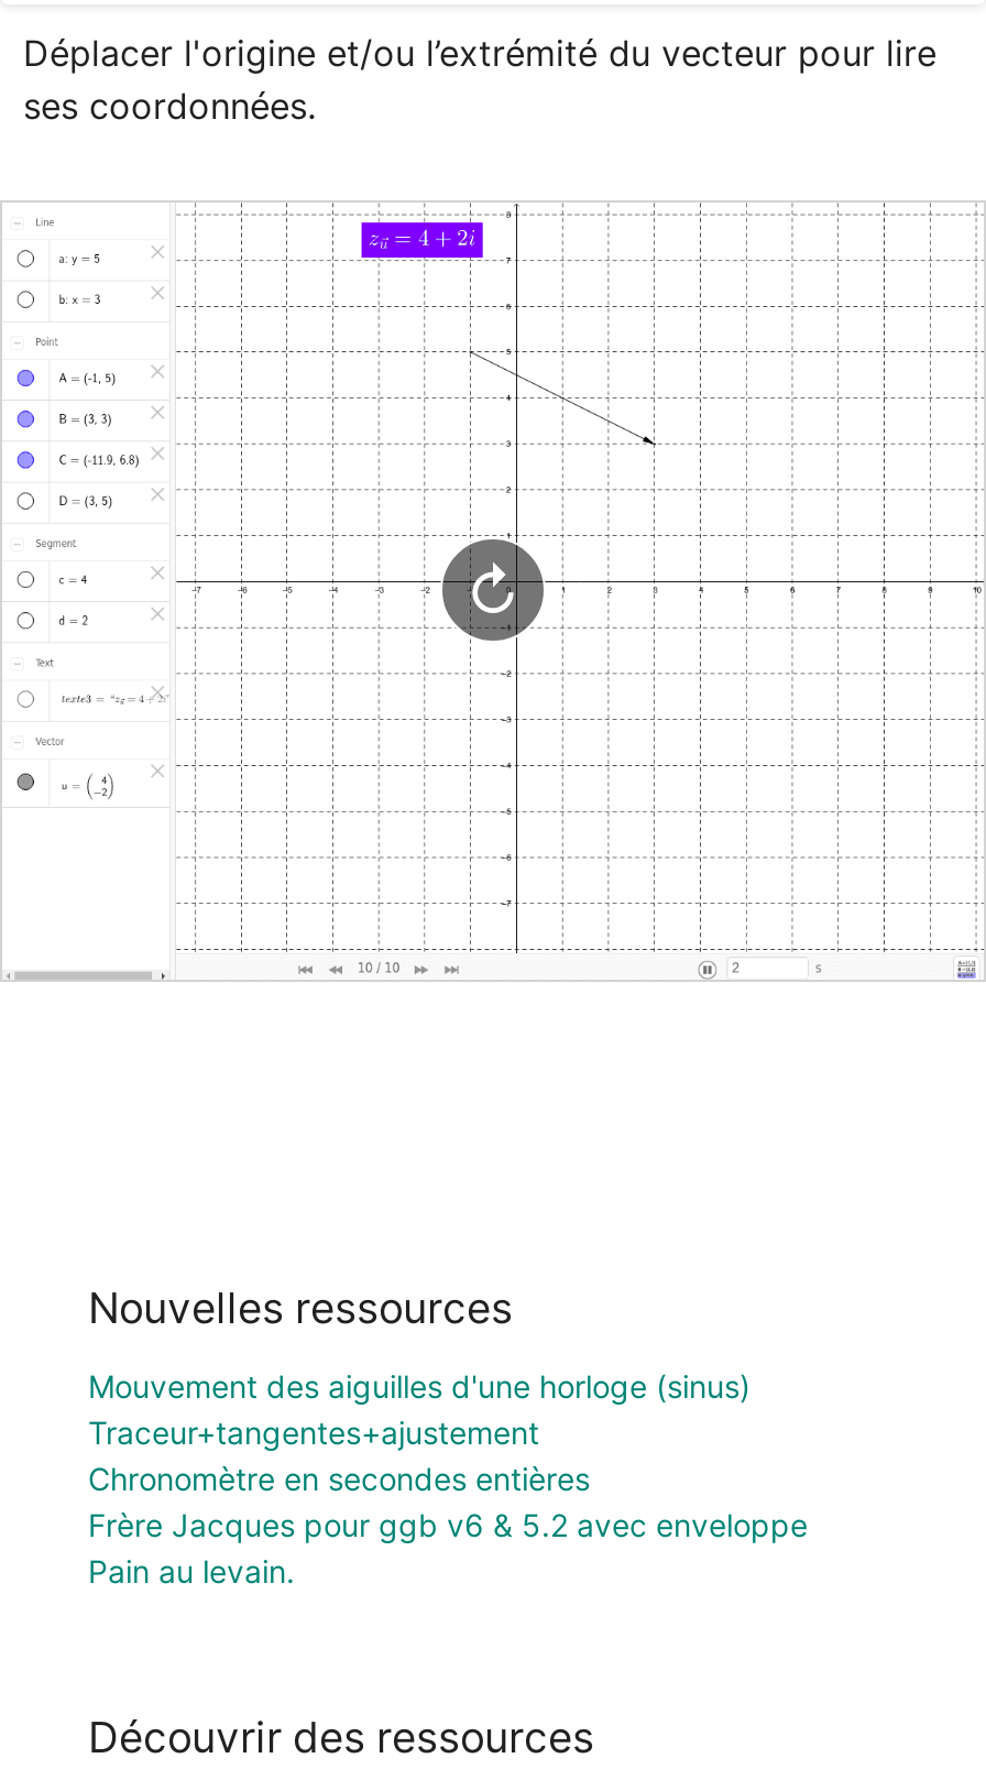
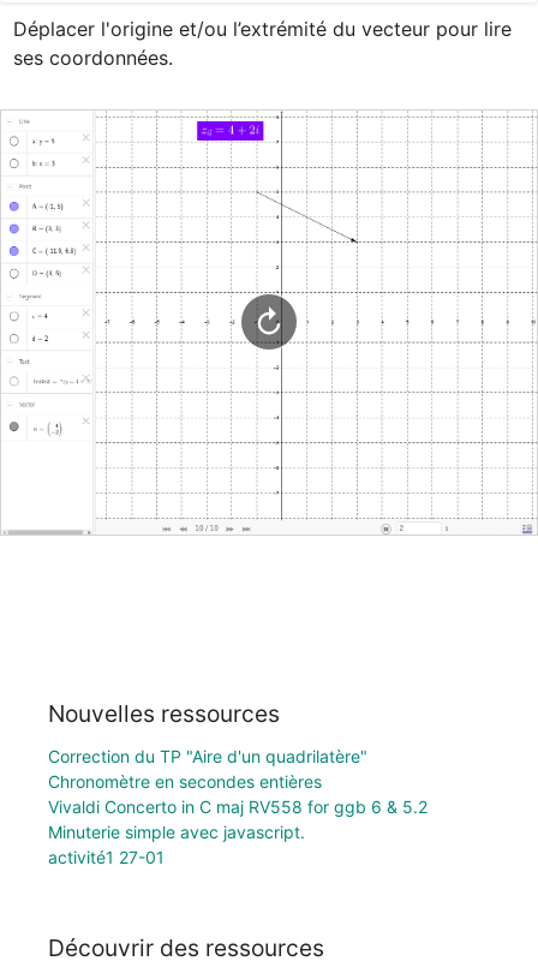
- Mouvement des aiguilles d'une horloge (sinus)
- Traceur+tangentes+ajustement
+ Correction du TP "Aire d'un quadrilatère"

moved up: Chronomètre en secondes entières

- Frère Jacques pour ggb v6 & 5.2 avec enveloppe
- Pain au levain.
+ Vivaldi Concerto in C maj RV558 for ggb 6 & 5.2
+ Minuterie simple avec javascript.
+ activité1 27-01
